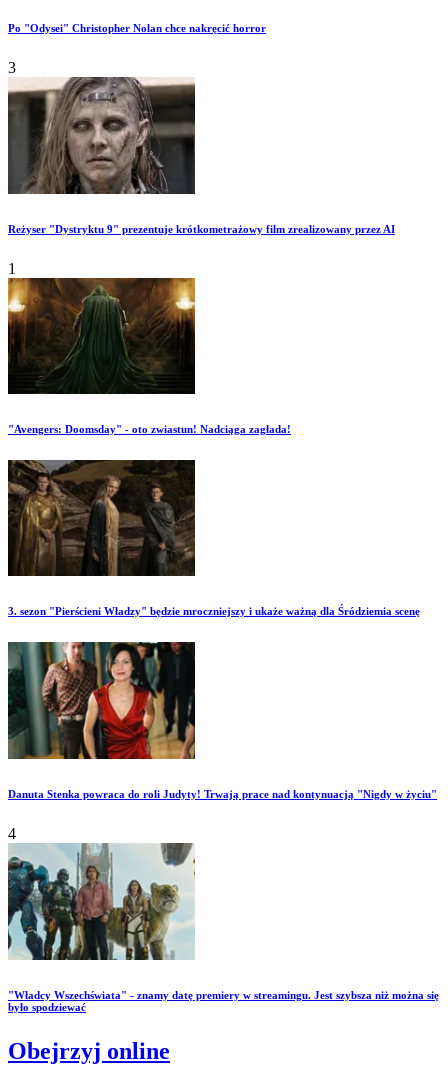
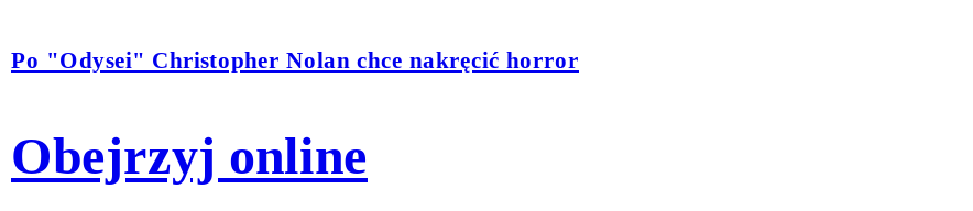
- [image]
- 3

- Reżyser "Dystryktu 9" prezentuje krótkometrażowy film zrealizowany przez AI
- 1

- [image]
- "Avengers: Doomsday" - oto zwiastun! Nadciąga zagłada!

- [image]
- 3. sezon "Pierścieni Władzy" będzie mroczniejszy i ukaże ważną dla Śródziemia scenę

- [image]
- Danuta Stenka powraca do roli Judyty! Trwają prace nad kontynuacją "Nigdy w życiu"
- 4

- [image]
- "Władcy Wszechświata" - znamy datę premiery w streamingu. Jest szybsza niż można się
- było spodziewać
